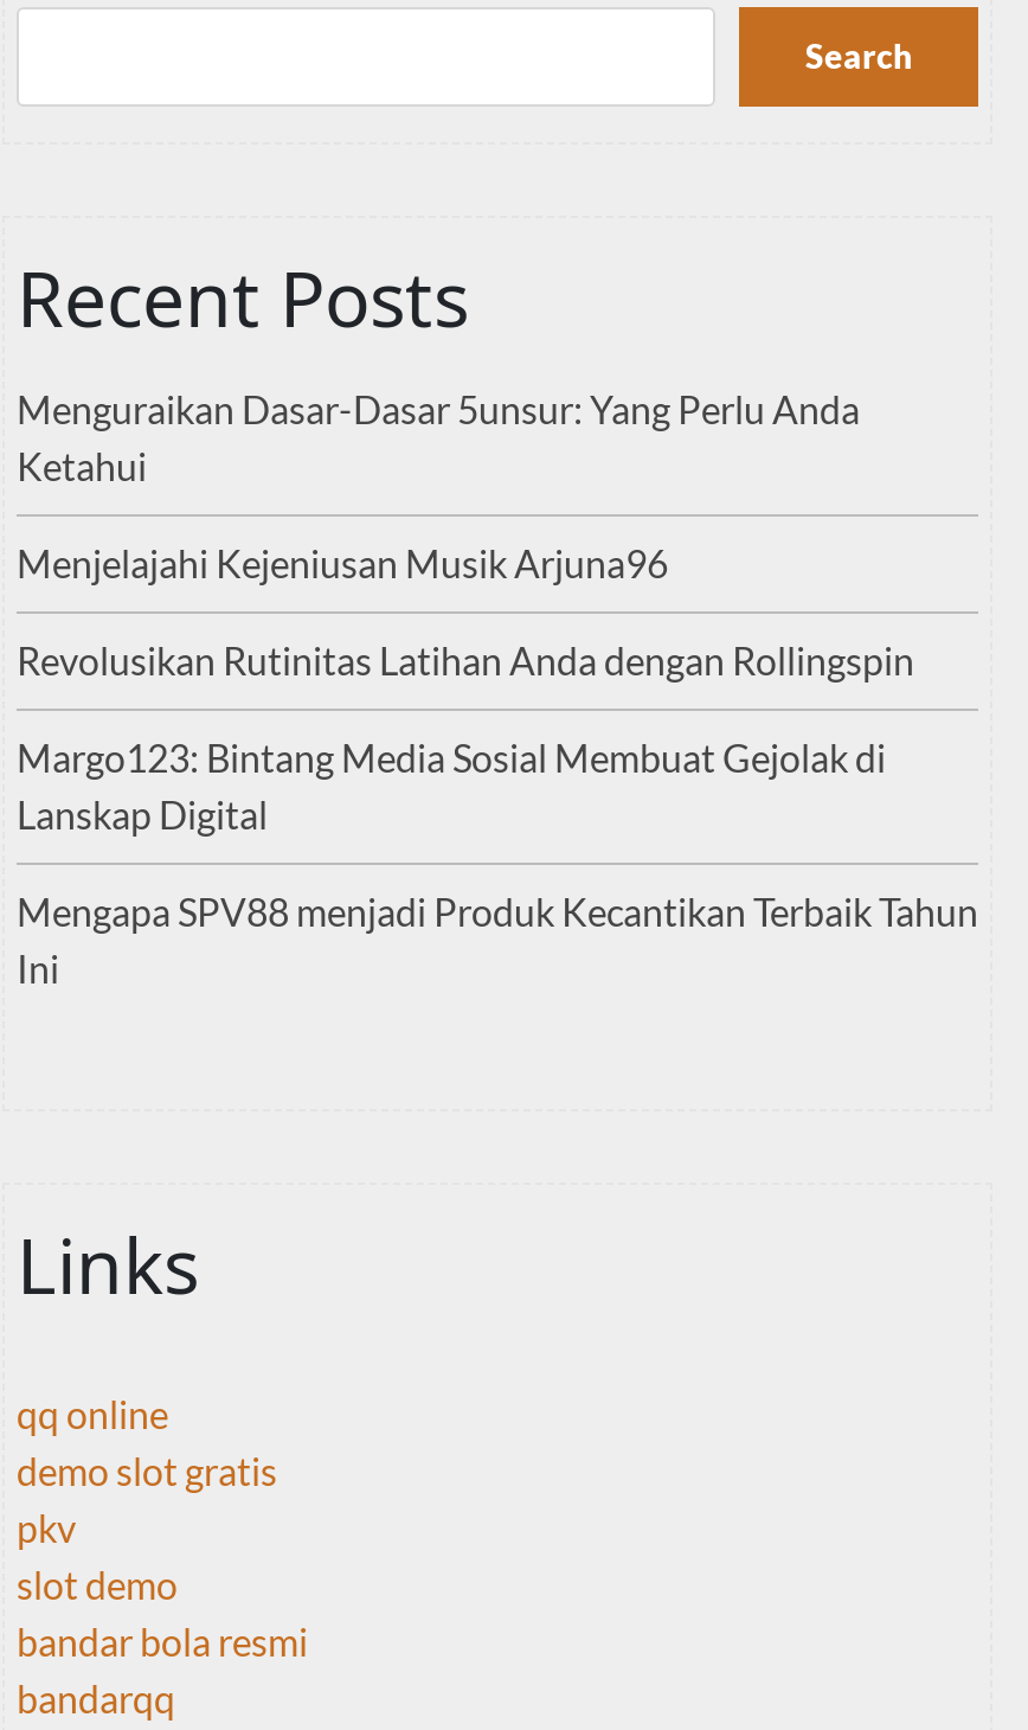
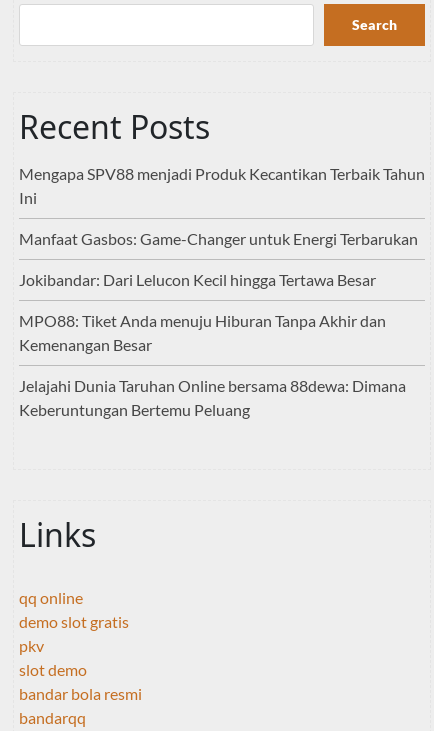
- Menguraikan Dasar-Dasar 5unsur: Yang Perlu Anda
- Ketahui
- Menjelajahi Kejeniusan Musik Arjuna96
- Revolusikan Rutinitas Latihan Anda dengan Rollingspin
- Margo123: Bintang Media Sosial Membuat Gejolak di
- Lanskap Digital

moved up: Mengapa SPV88 menjadi Produk Kecantikan Terbaik Tahun | Ini

+ Manfaat Gasbos: Game-Changer untuk Energi Terbarukan
+ Jokibandar: Dari Lelucon Kecil hingga Tertawa Besar
+ MPO88: Tiket Anda menuju Hiburan Tanpa Akhir dan
+ Kemenangan Besar
+ Jelajahi Dunia Taruhan Online bersama 88dewa: Dimana
+ Keberuntungan Bertemu Peluang
